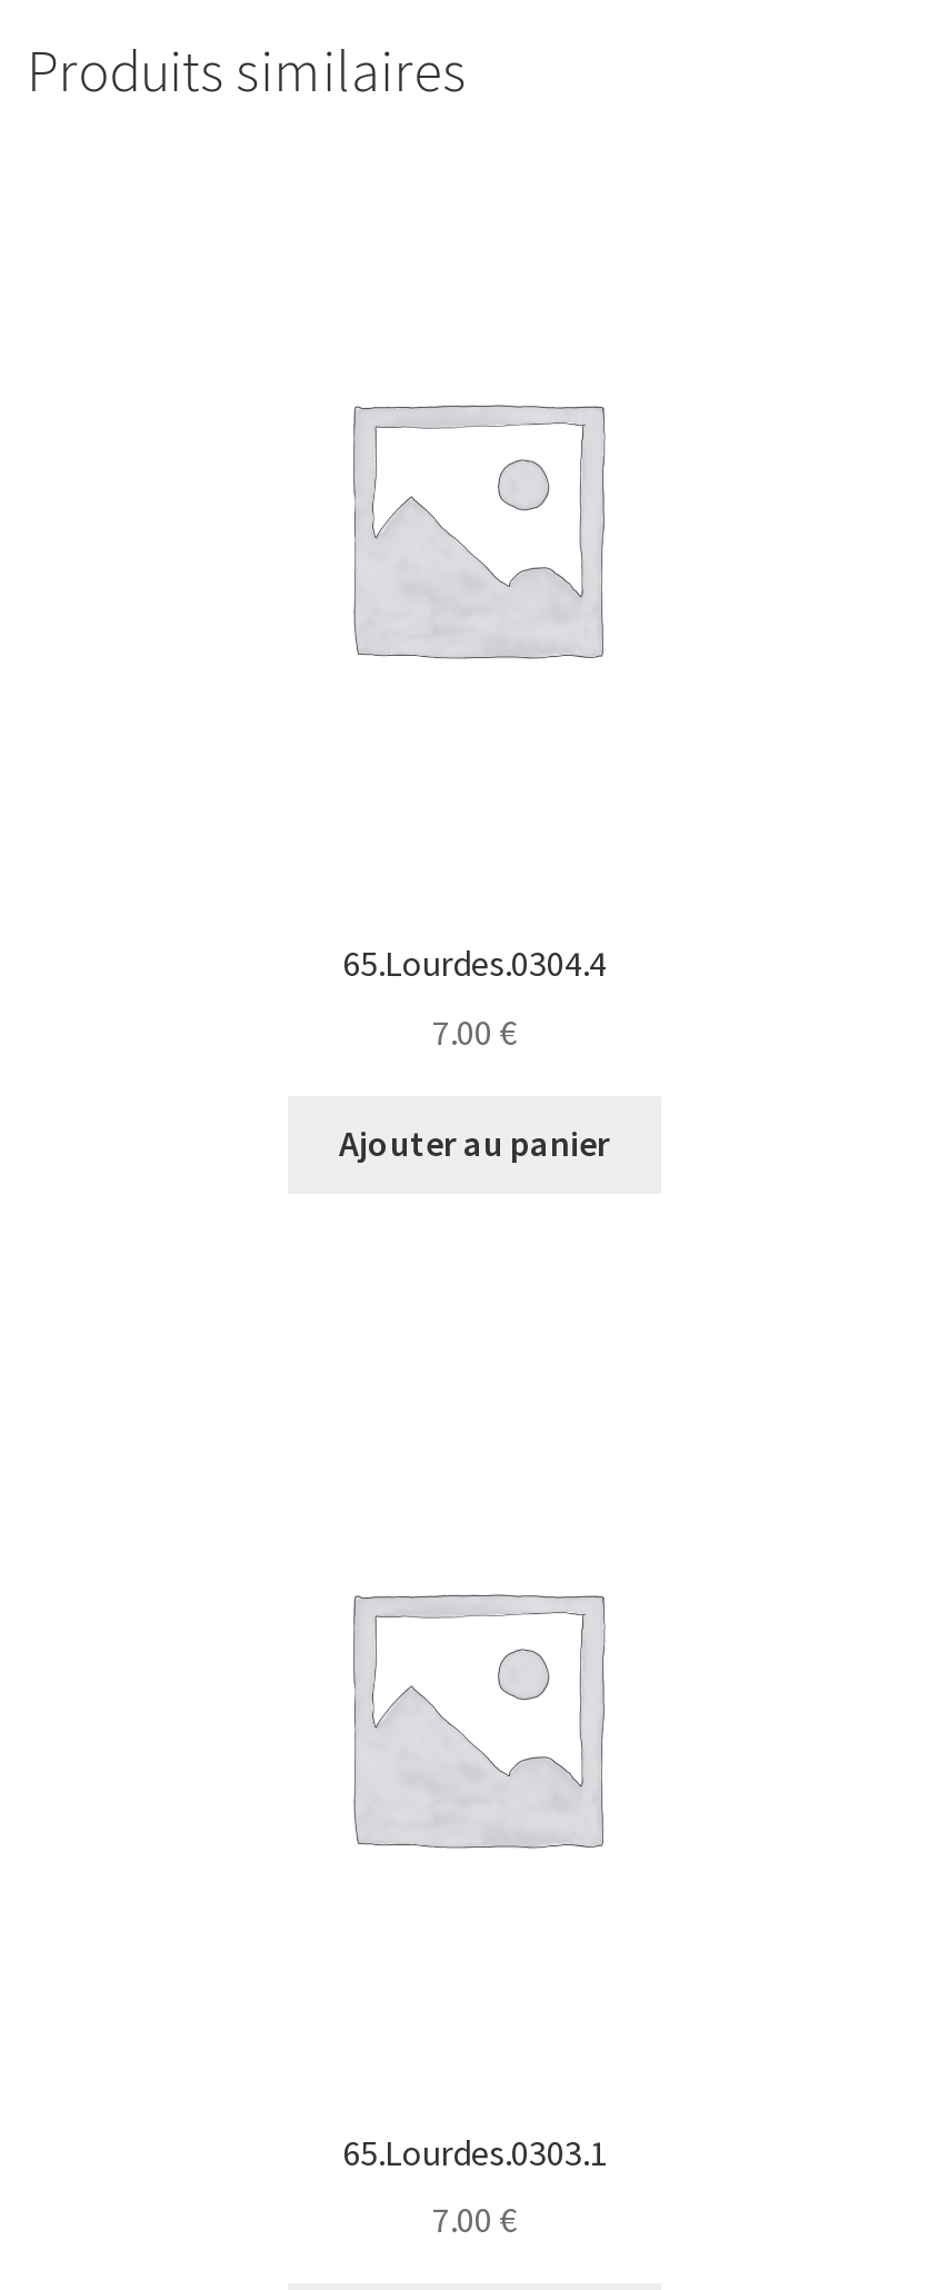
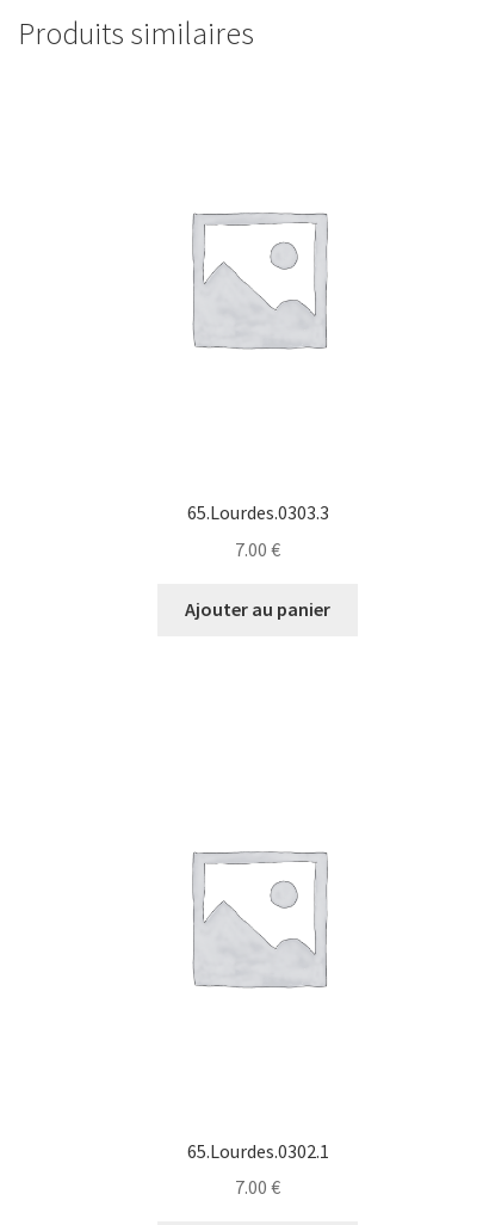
- 65.Lourdes.0304.4
+ 65.Lourdes.0303.3

- 65.Lourdes.0303.1
+ 65.Lourdes.0302.1
